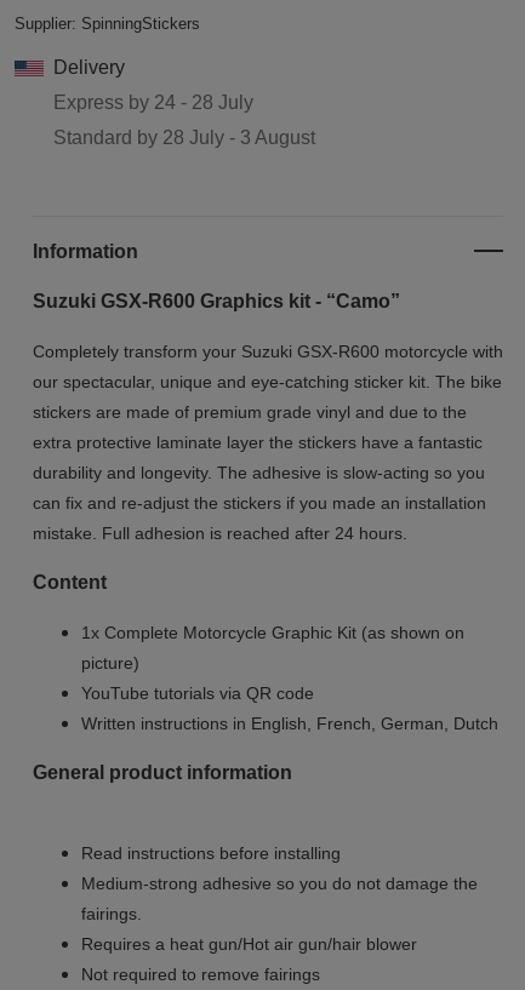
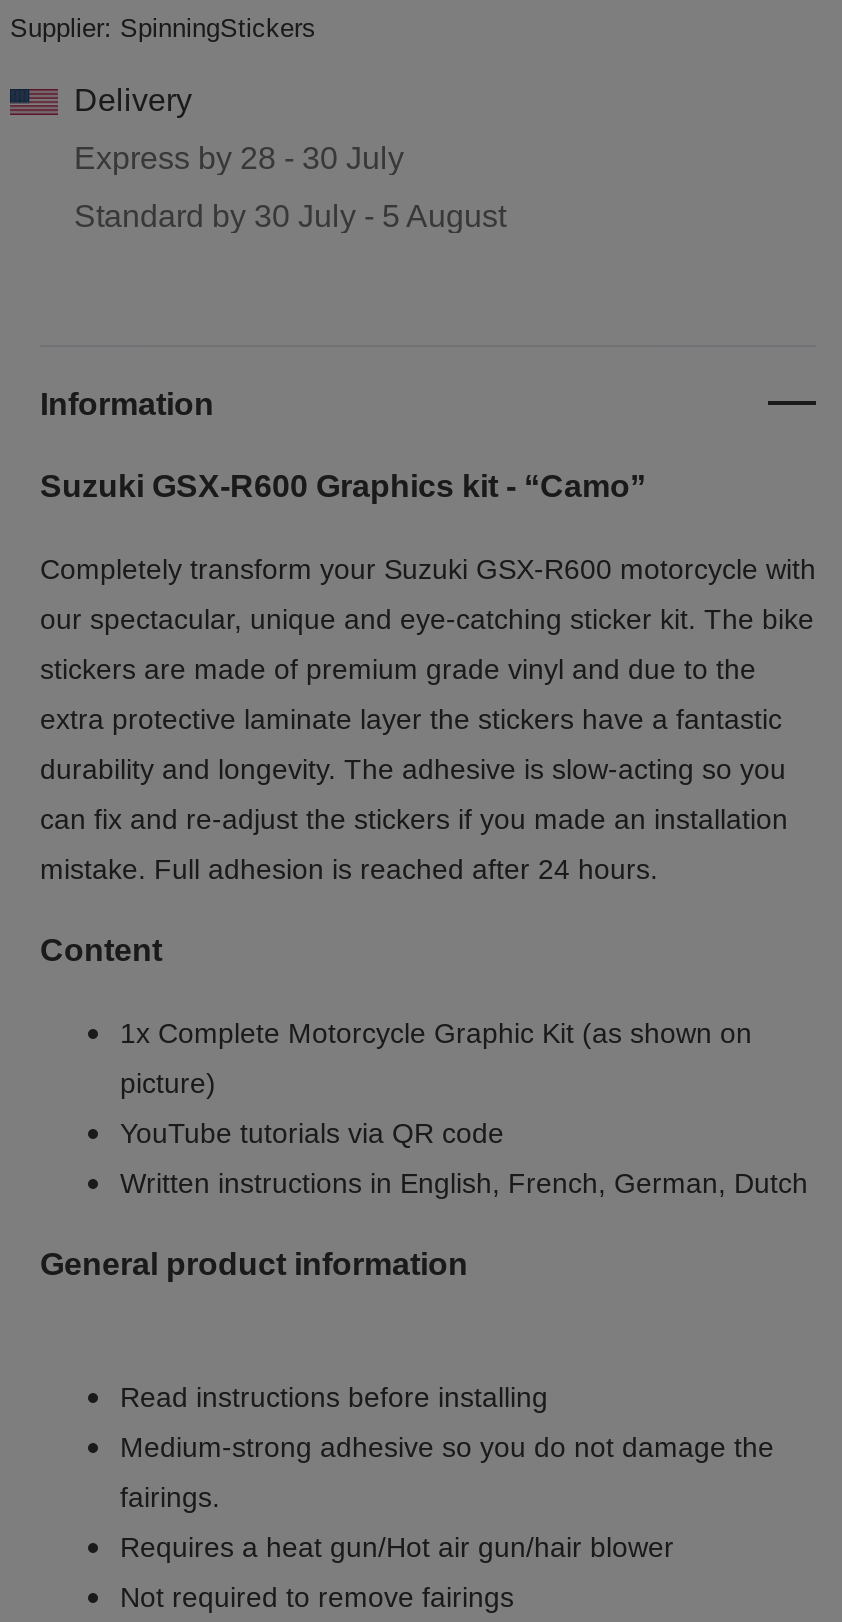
- Express by 24 - 28 July
+ Express by 28 - 30 July

- Standard by 28 July - 3 August
+ Standard by 30 July - 5 August
